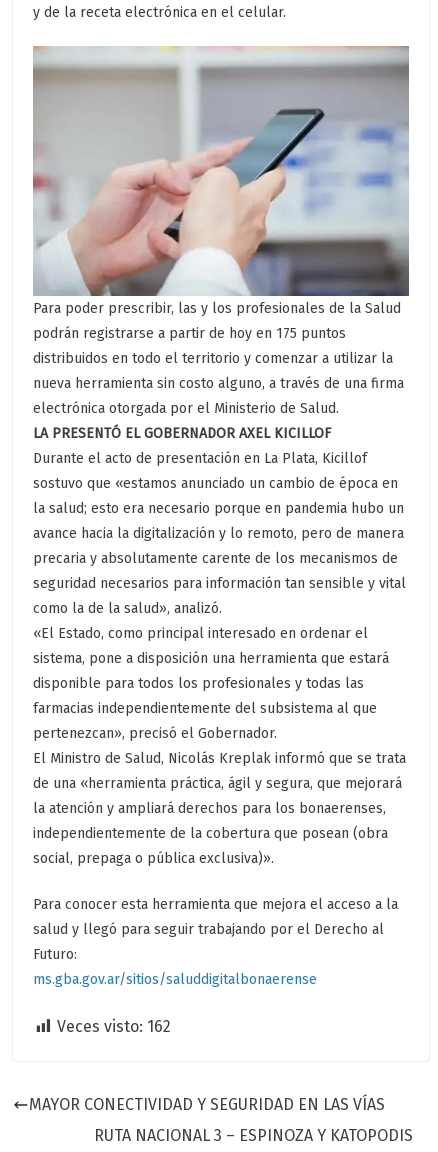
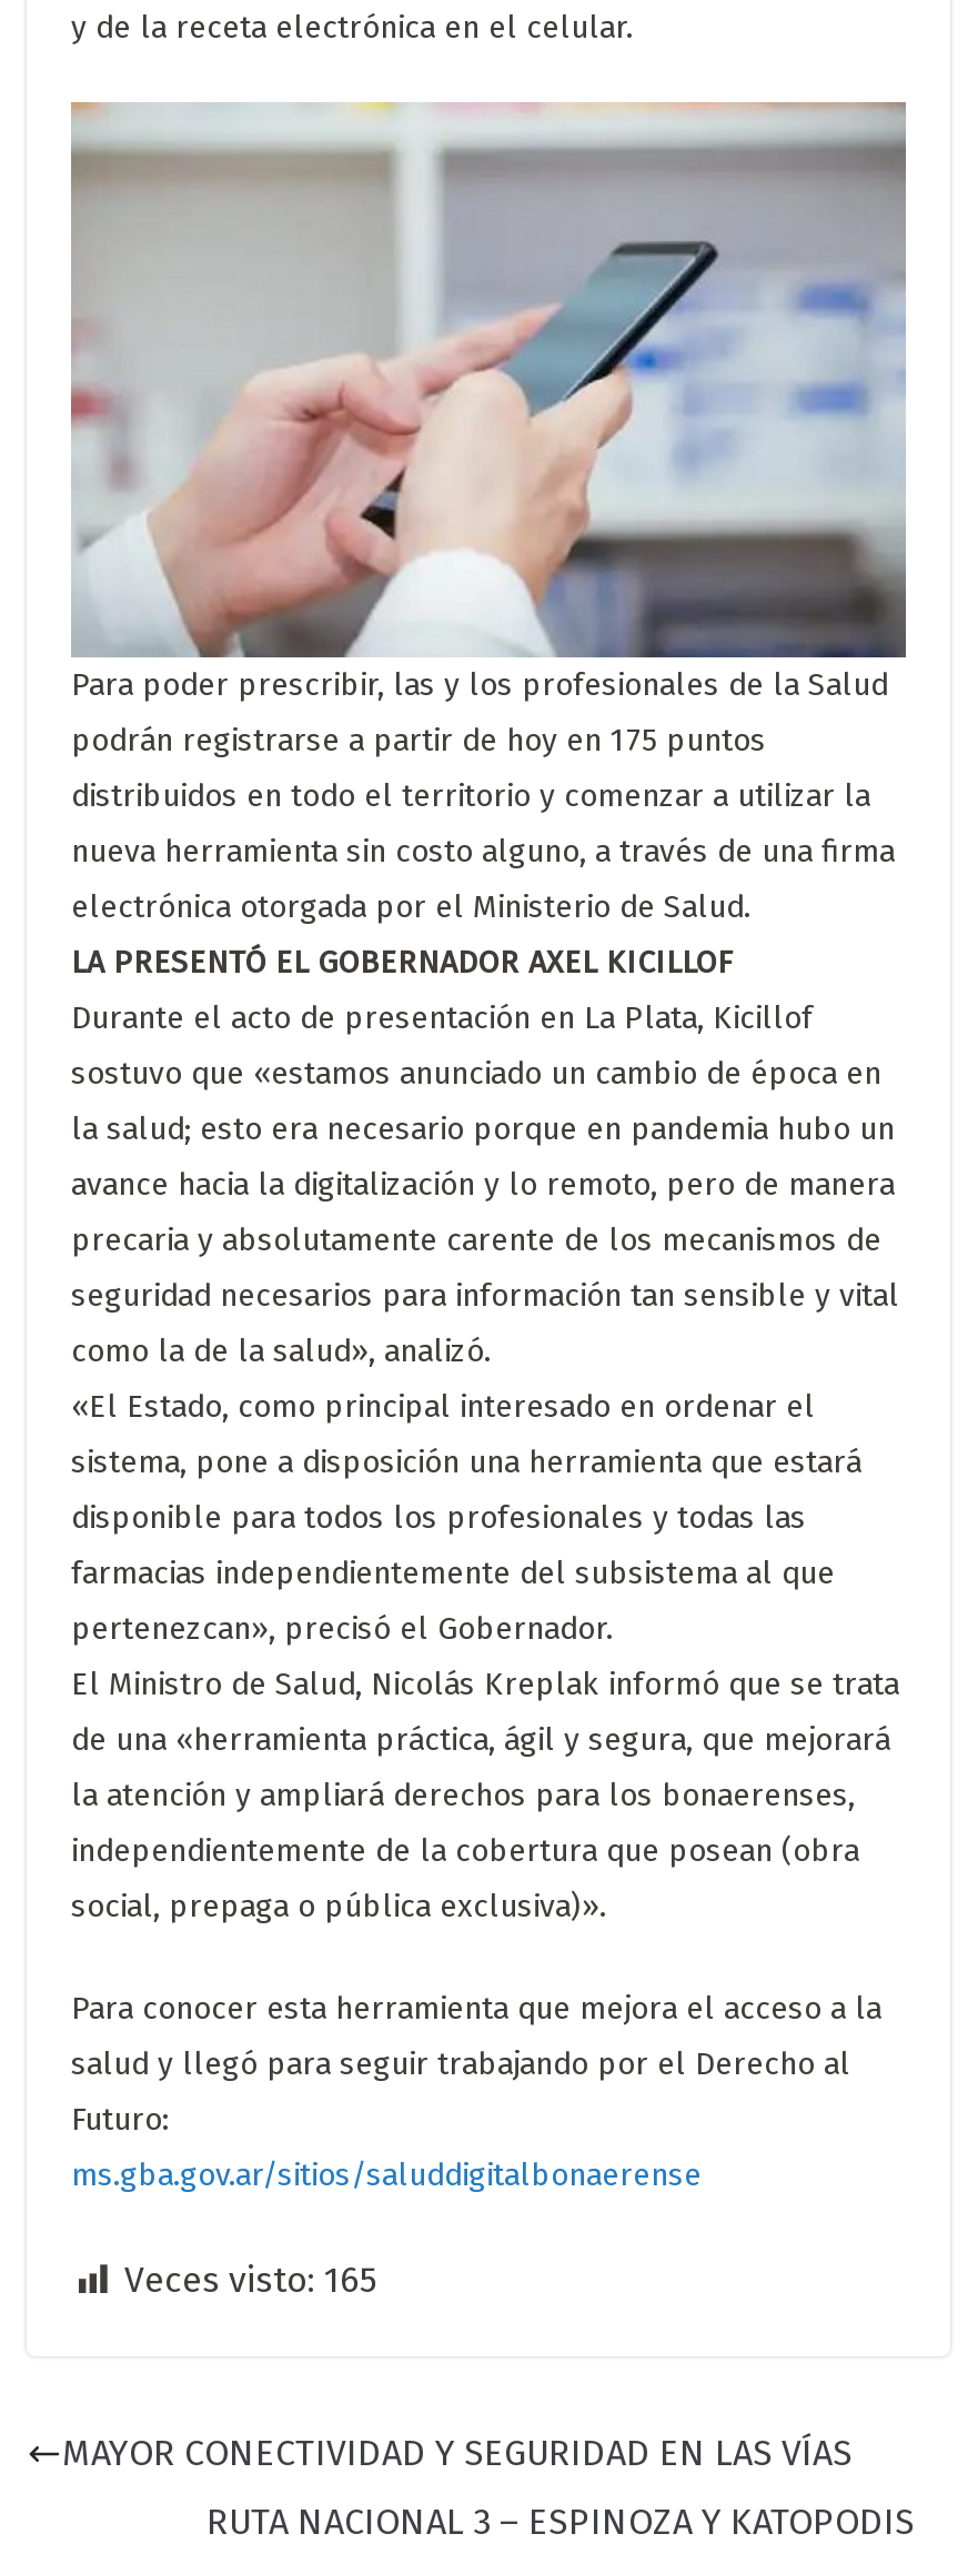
- Veces visto: 162
+ Veces visto: 165
